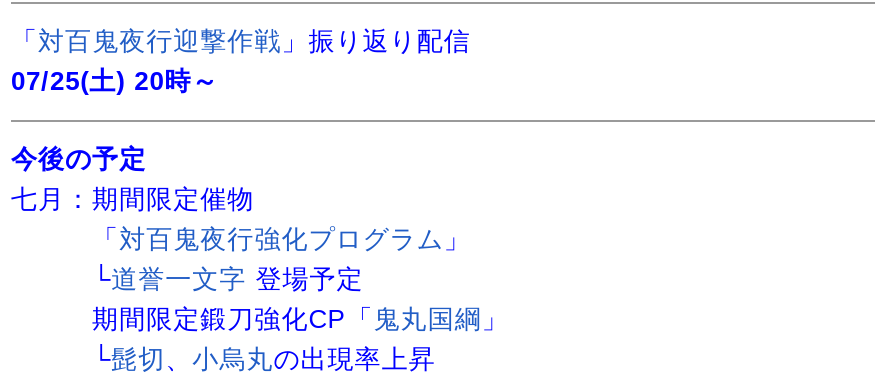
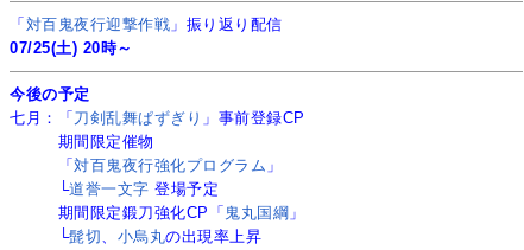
- 七月：期間限定催物
+ 七月：「刀剣乱舞ぱずぎり」事前登録CP
+ 期間限定催物
